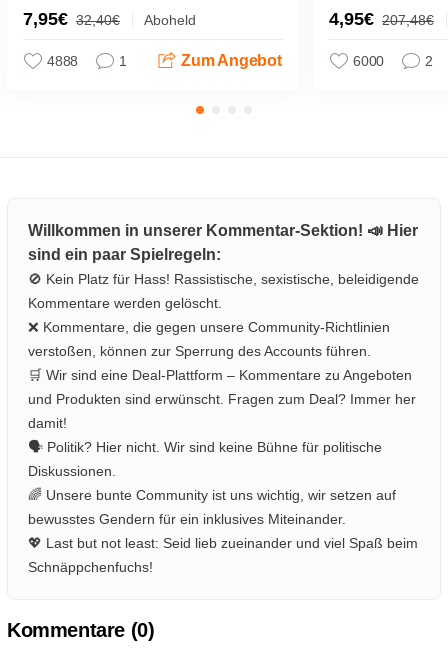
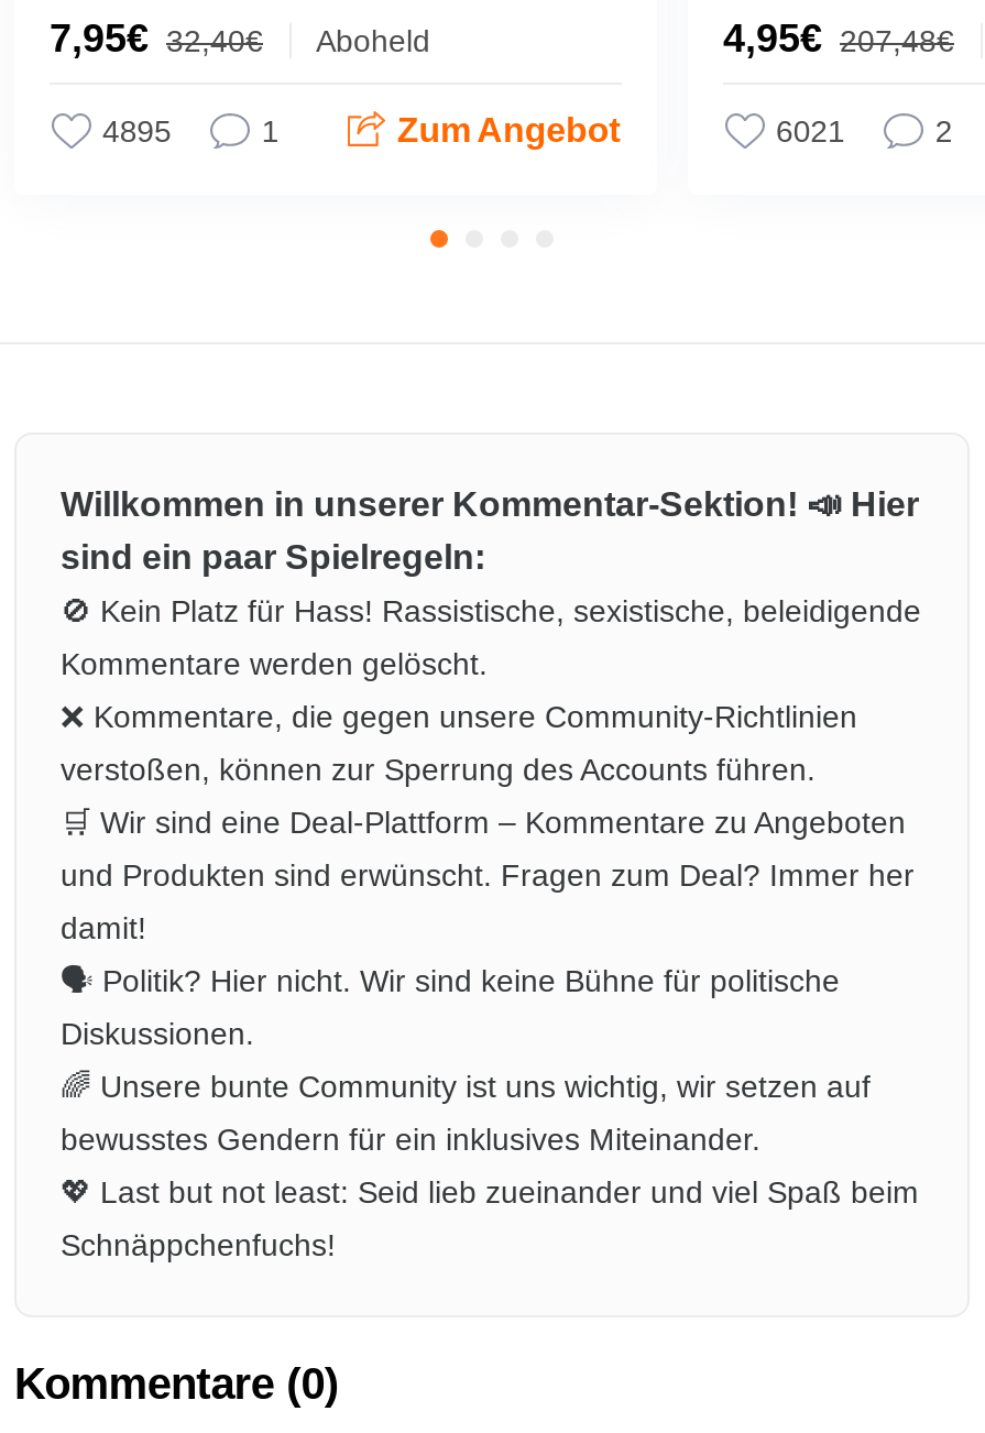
- 4888
+ 4895

- 6000
+ 6021
